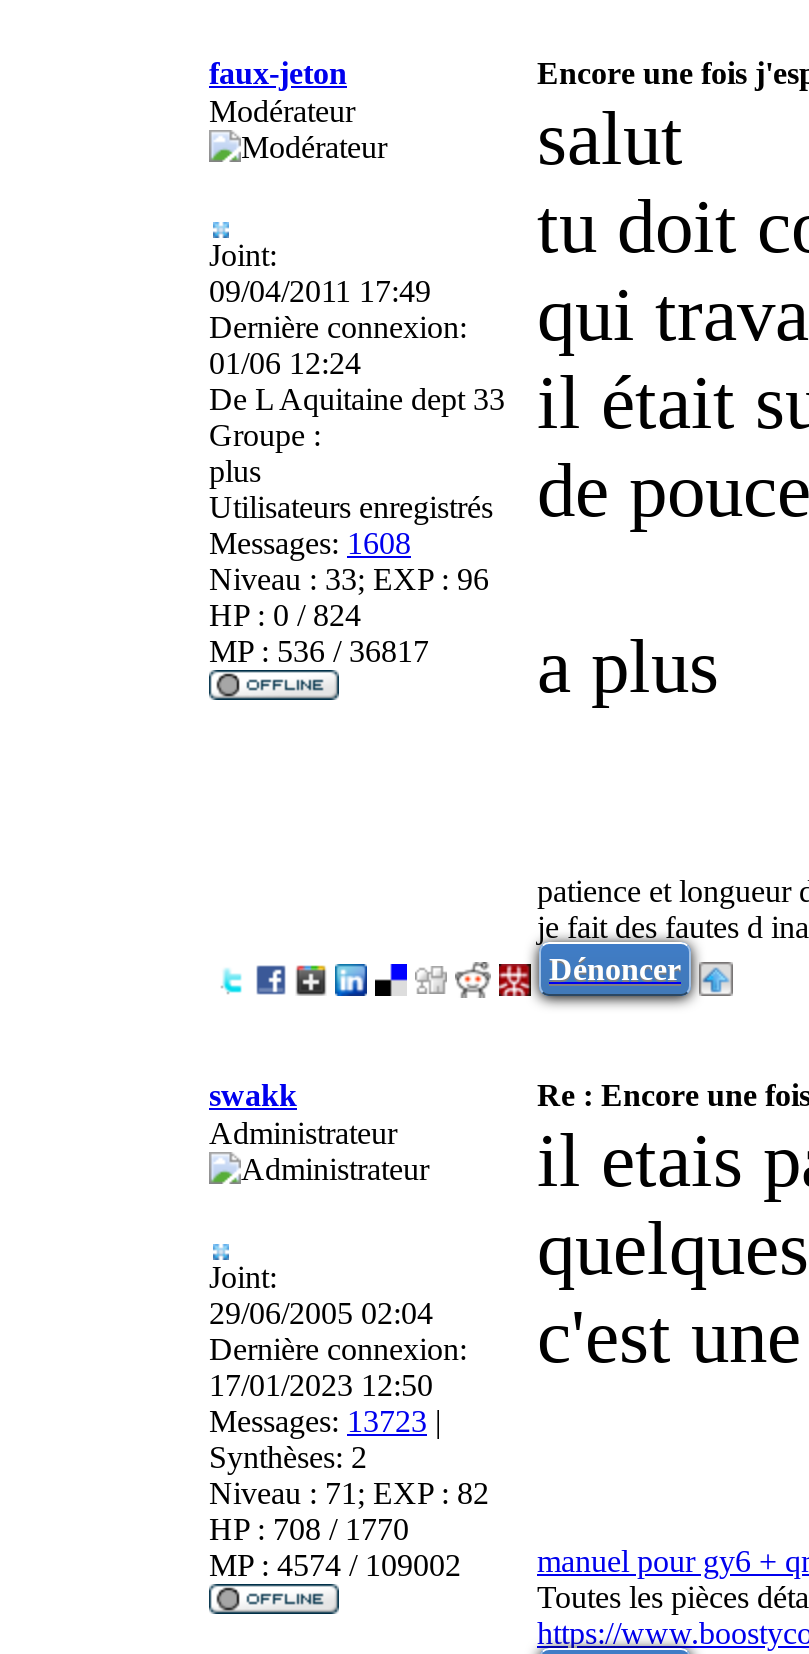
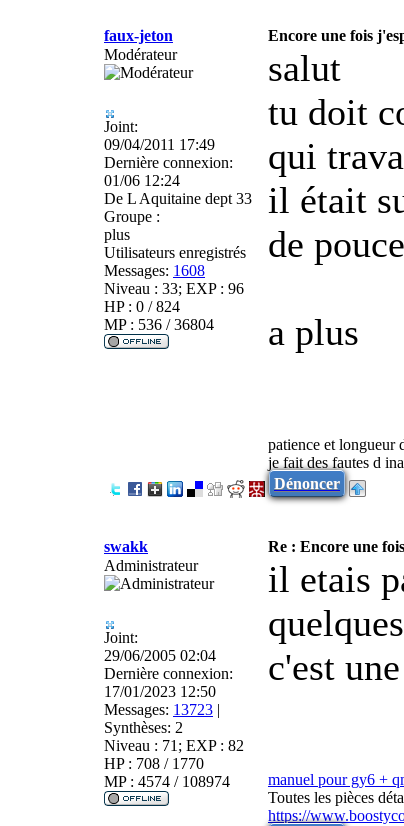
- MP : 536 / 36817
+ MP : 536 / 36804

- MP : 4574 / 109002
+ MP : 4574 / 108974
